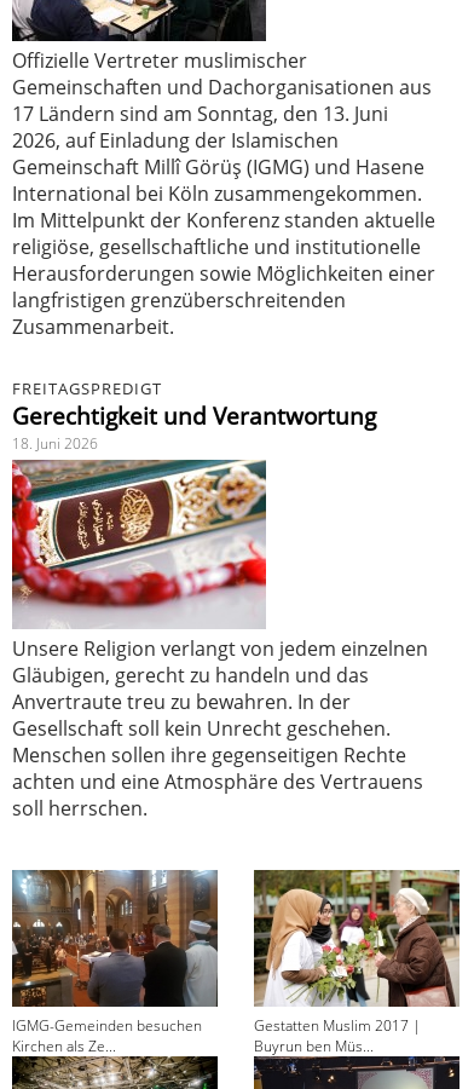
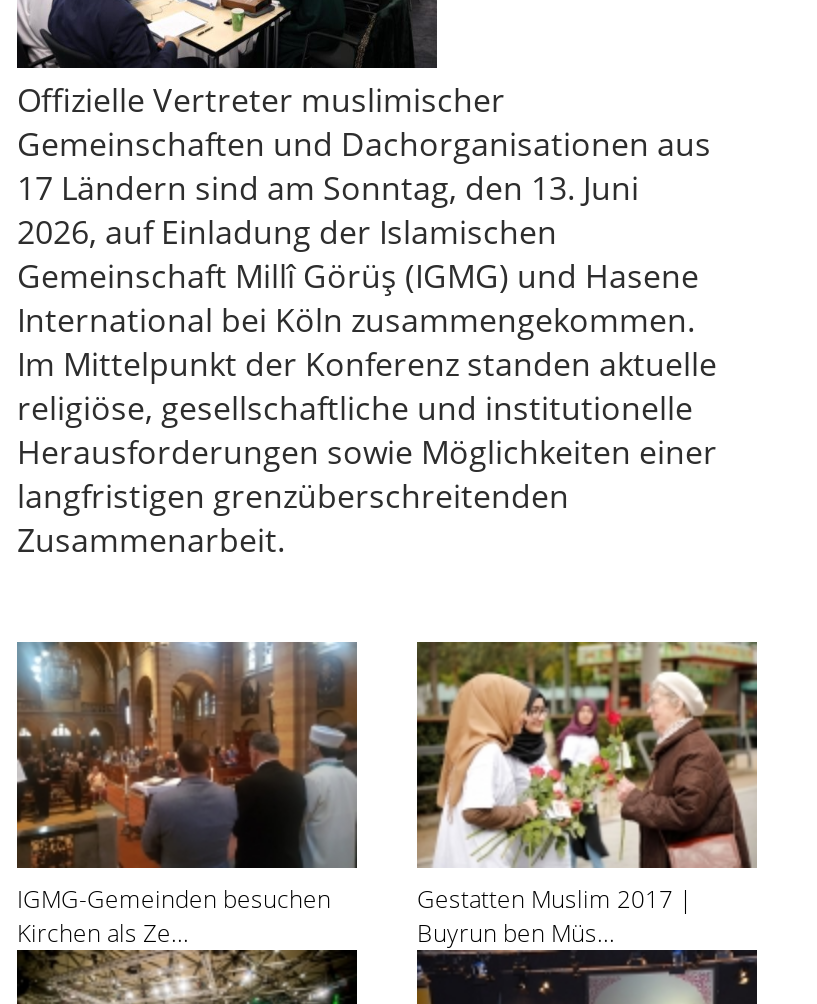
- [image]
- FREITAGSPREDIGT
- Gerechtigkeit und Verantwortung
- 18. Juni 2026

- Unsere Religion verlangt von jedem einzelnen
- Gläubigen, gerecht zu handeln und das
- Anvertraute treu zu bewahren. In der
- Gesellschaft soll kein Unrecht geschehen.
- Menschen sollen ihre gegenseitigen Rechte
- achten und eine Atmosphäre des Vertrauens
- soll herrschen.
